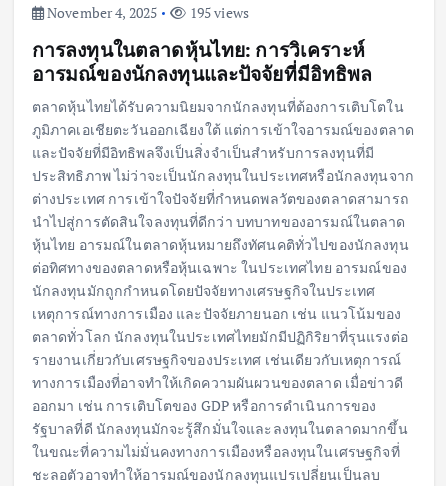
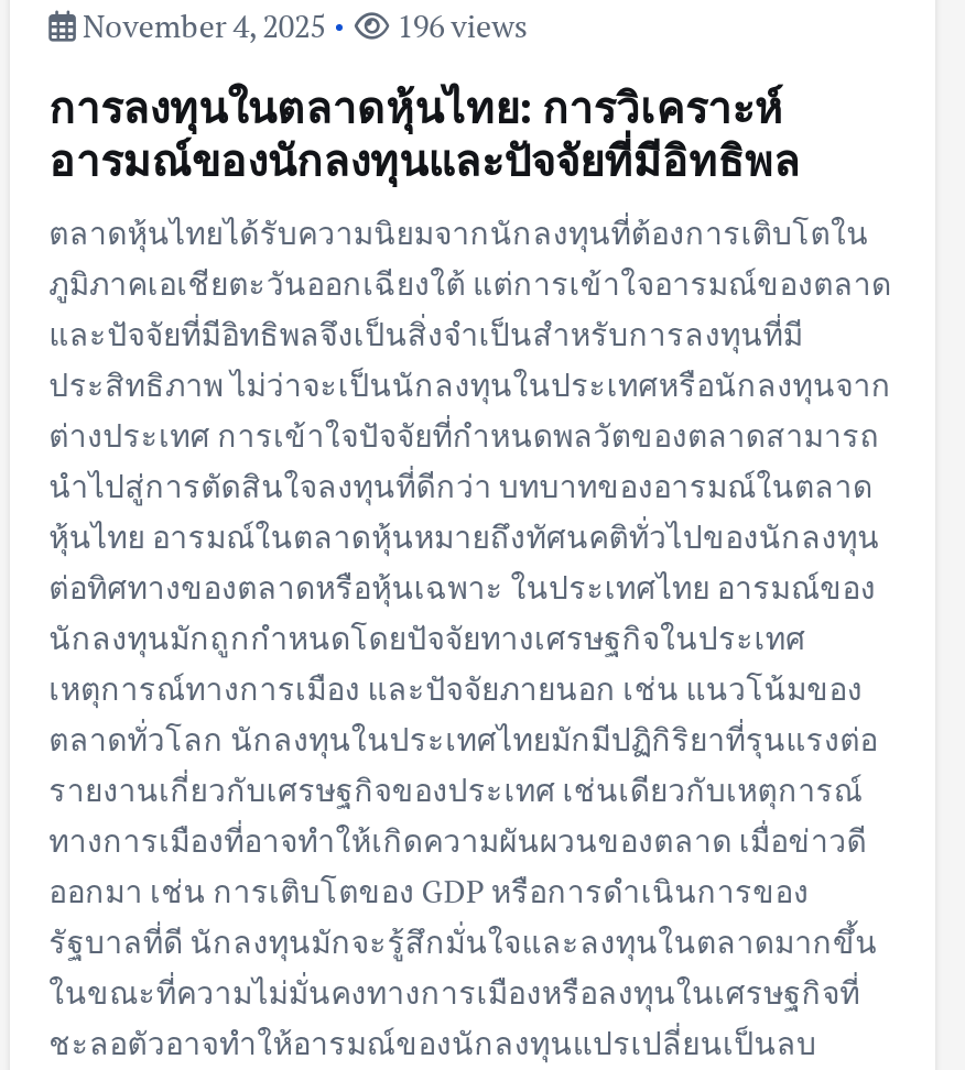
- November 4, 2025 195 views
+ November 4, 2025 196 views
